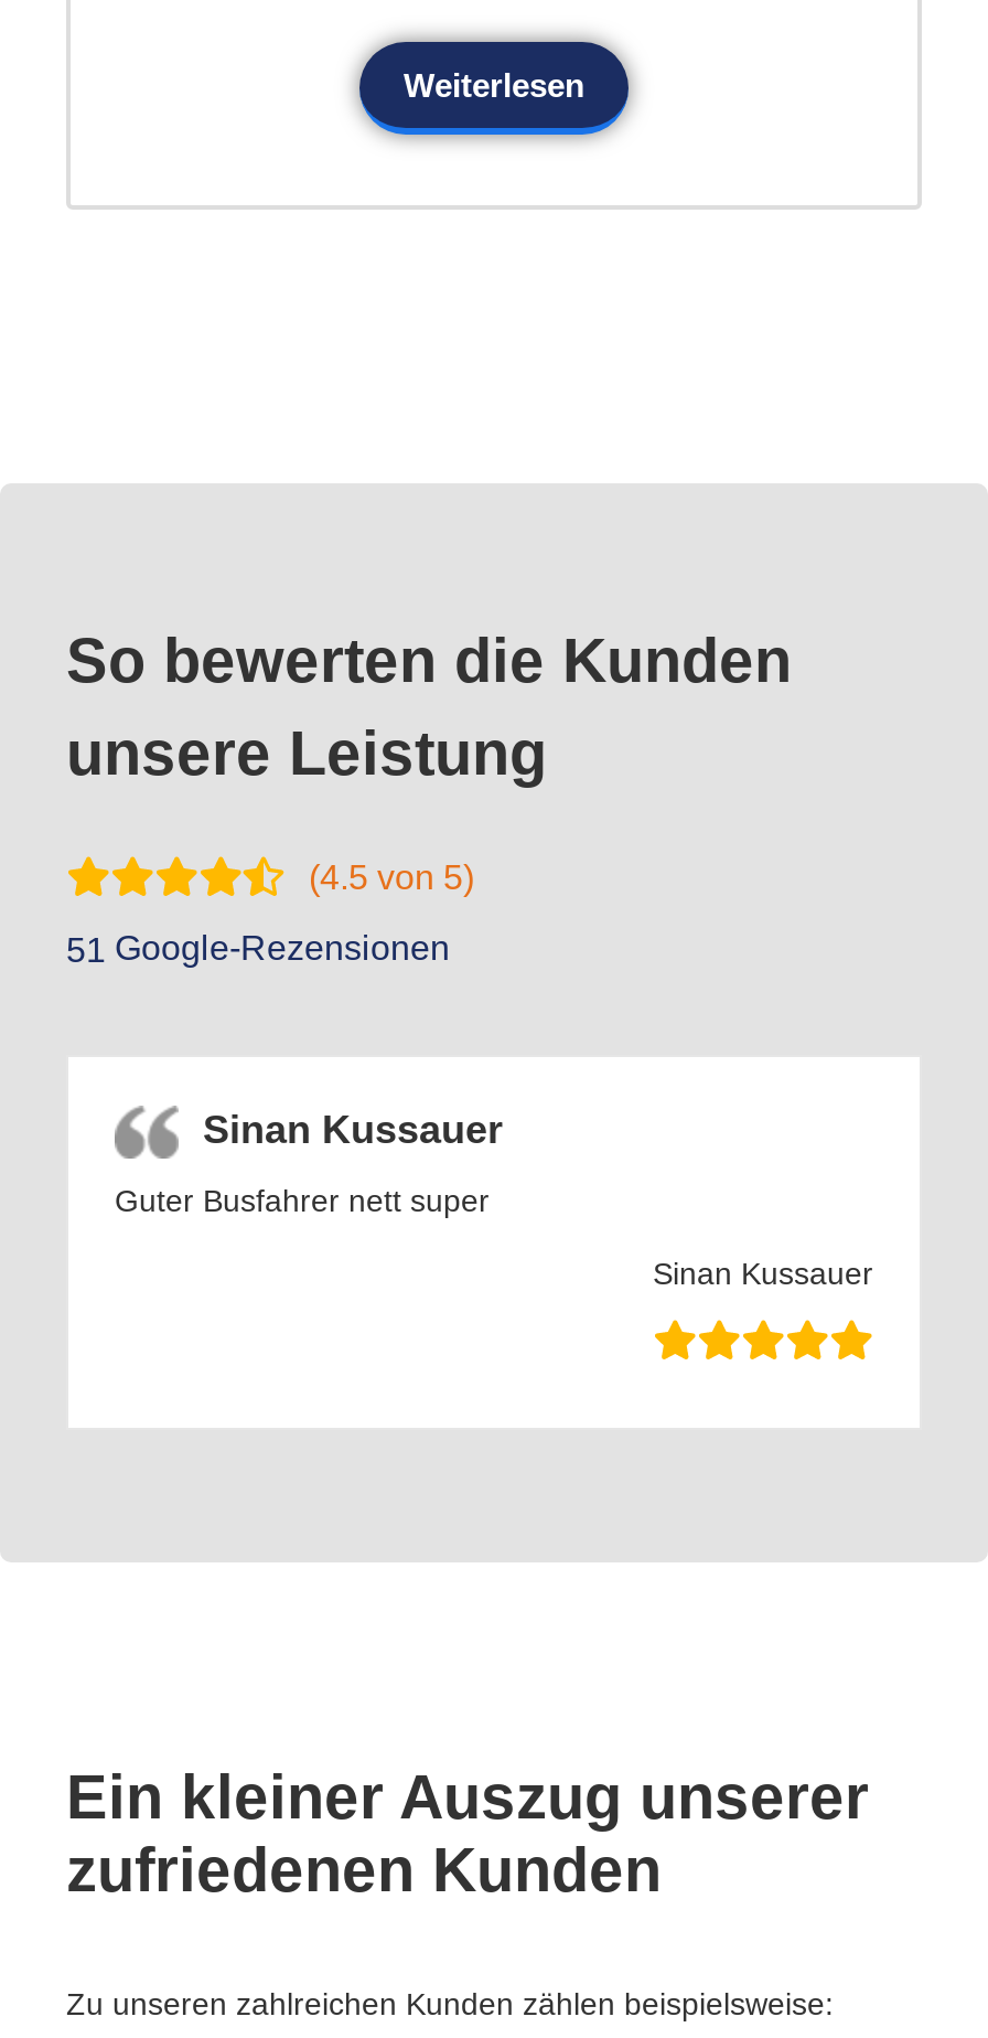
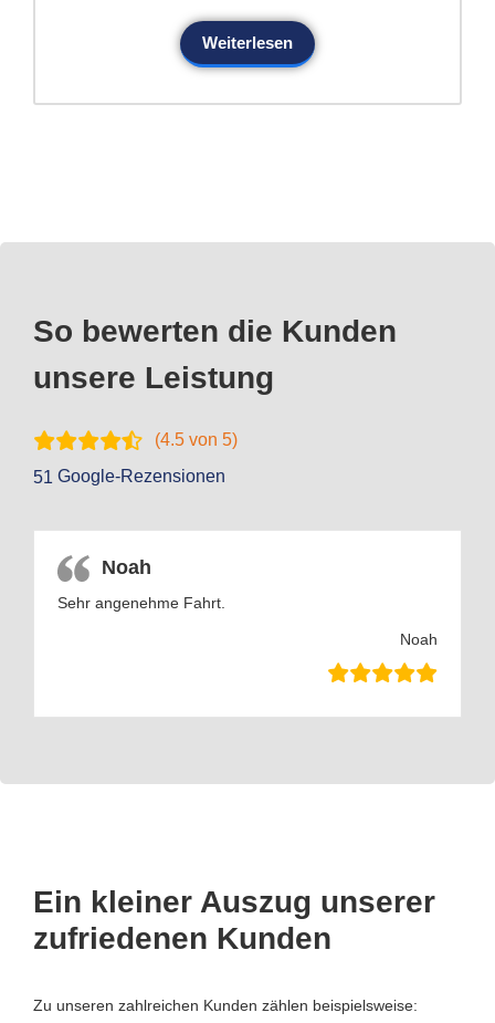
- Sinan Kussauer
+ Noah

- Guter Busfahrer nett super
+ Sehr angenehme Fahrt.

- Sinan Kussauer
+ Noah
